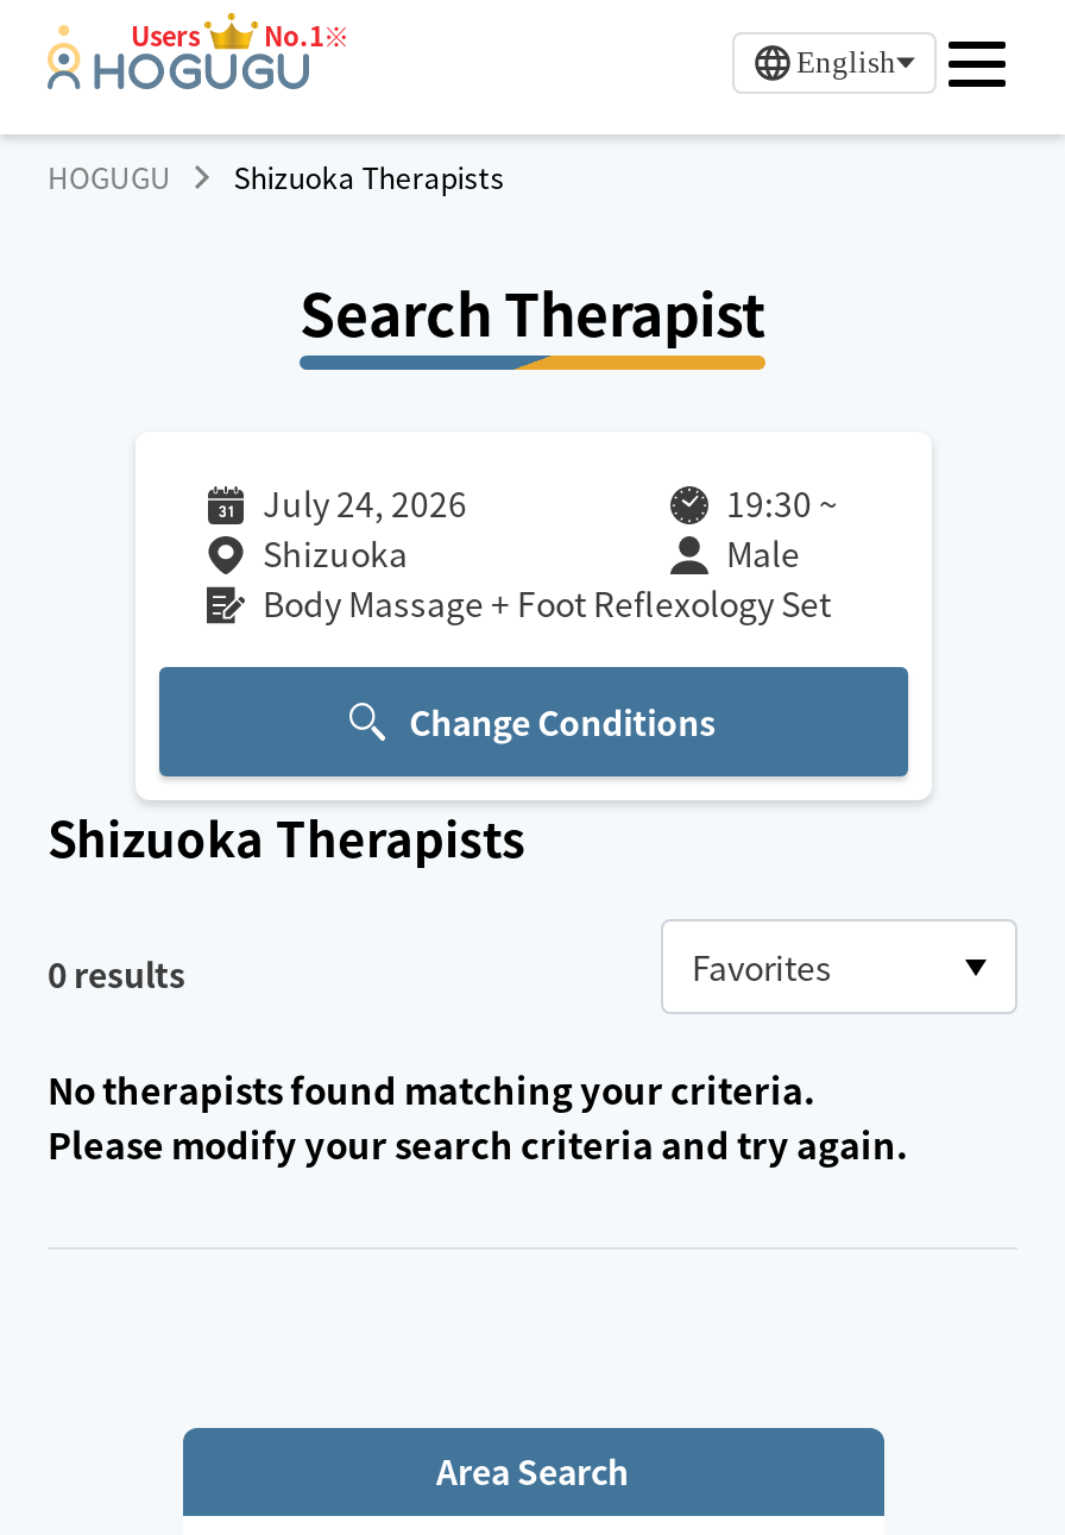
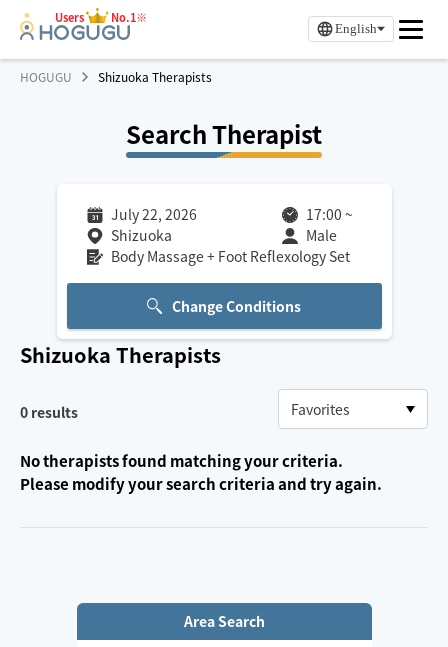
- July 24, 2026
+ July 22, 2026

- 19:30 ~
+ 17:00 ~
